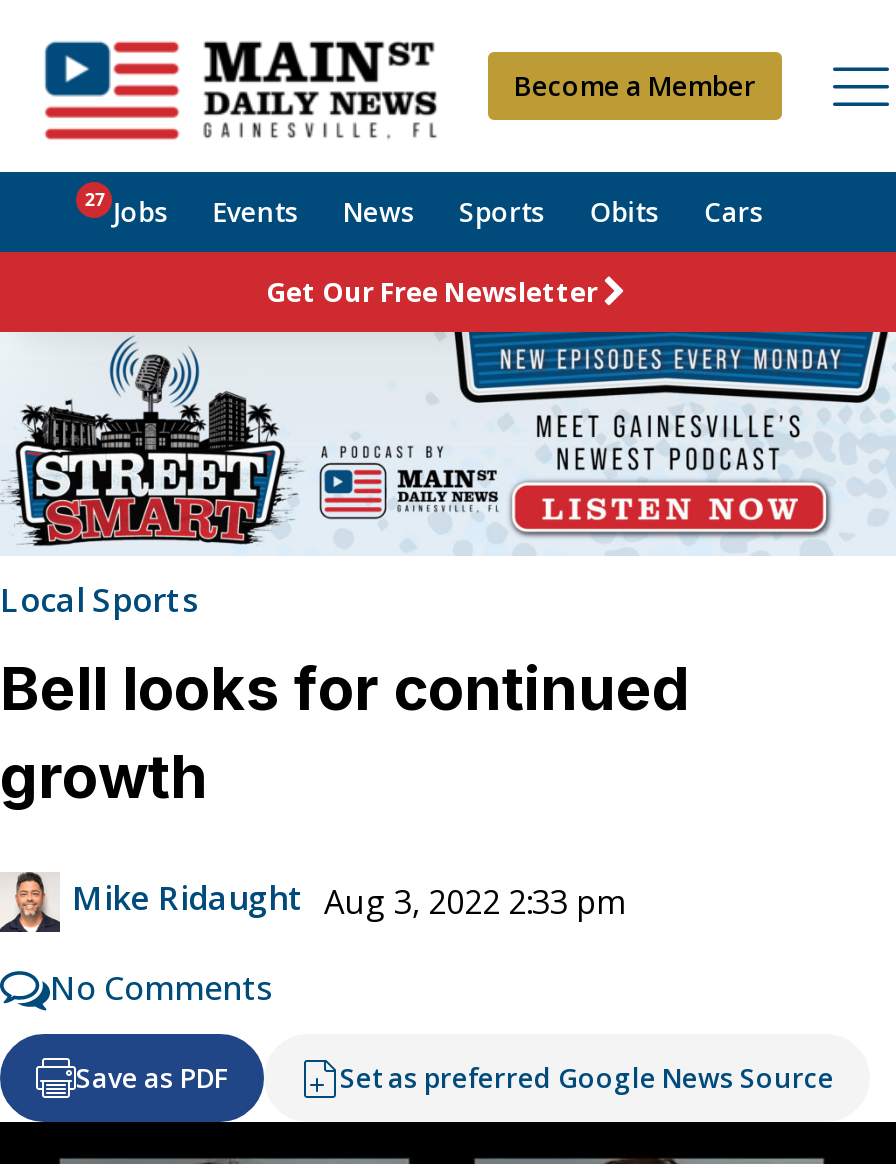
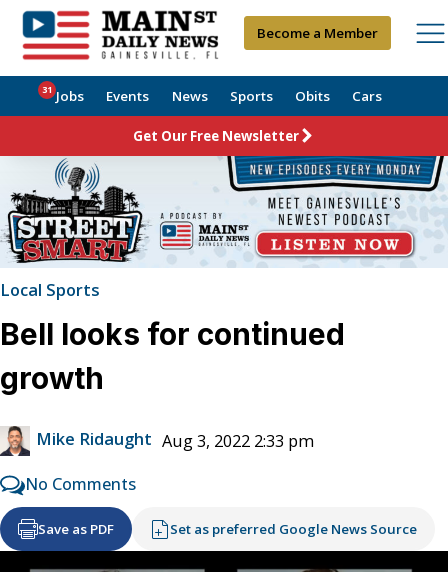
- 27 Jobs Events News Sports Obits Cars
+ 31 Jobs Events News Sports Obits Cars
